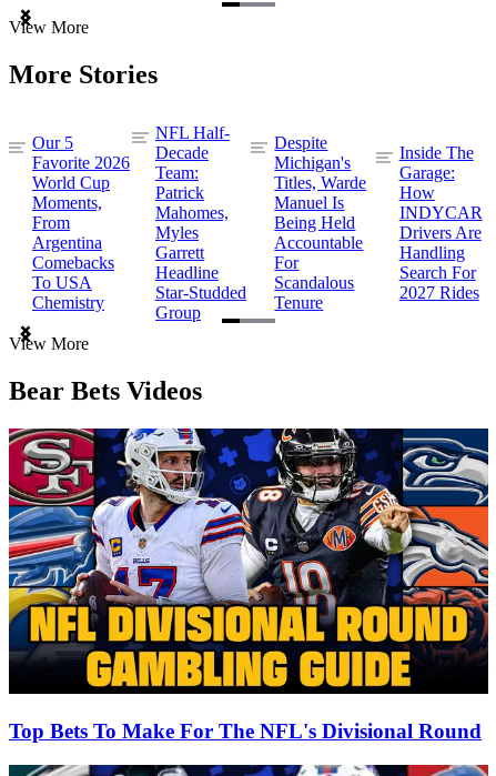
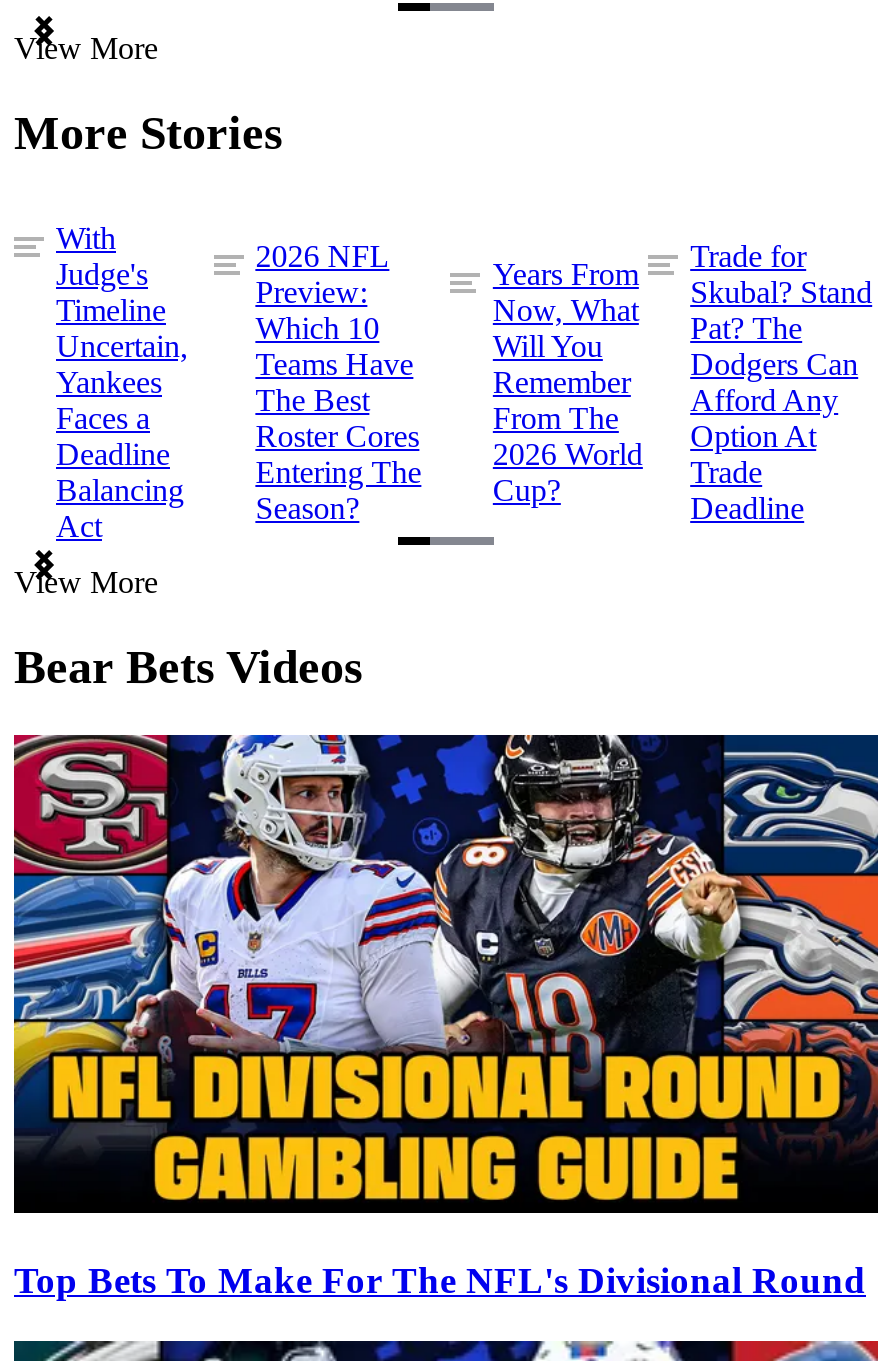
- NFL Half-
- Decade
- Team:
- Patrick
- Mahomes,
- Myles
- Garrett
- Headline
- Star-Studded
- Group
+ 2026 NFL
+ Preview:
+ Which 10
+ Teams Have
+ The Best
+ Roster Cores
+ Entering The
+ Season?

- Our 5
- Favorite 2026
- World Cup
- Moments,
- From
- Argentina
- Comebacks
- To USA
- Chemistry
+ With
+ Judge's
+ Timeline
+ Uncertain,
+ Yankees
+ Faces a
+ Deadline
+ Balancing
+ Act

- Despite
- Michigan's
- Titles, Warde
- Manuel Is
- Being Held
- Accountable
- For
- Scandalous
- Tenure
+ Years From
+ Now, What
+ Will You
+ Remember
+ From The
+ 2026 World
+ Cup?

- Inside The
- Garage:
- How
- INDYCAR
- Drivers Are
- Handling
- Search For
- 2027 Rides
+ Trade for
+ Skubal? Stand
+ Pat? The
+ Dodgers Can
+ Afford Any
+ Option At
+ Trade
+ Deadline
